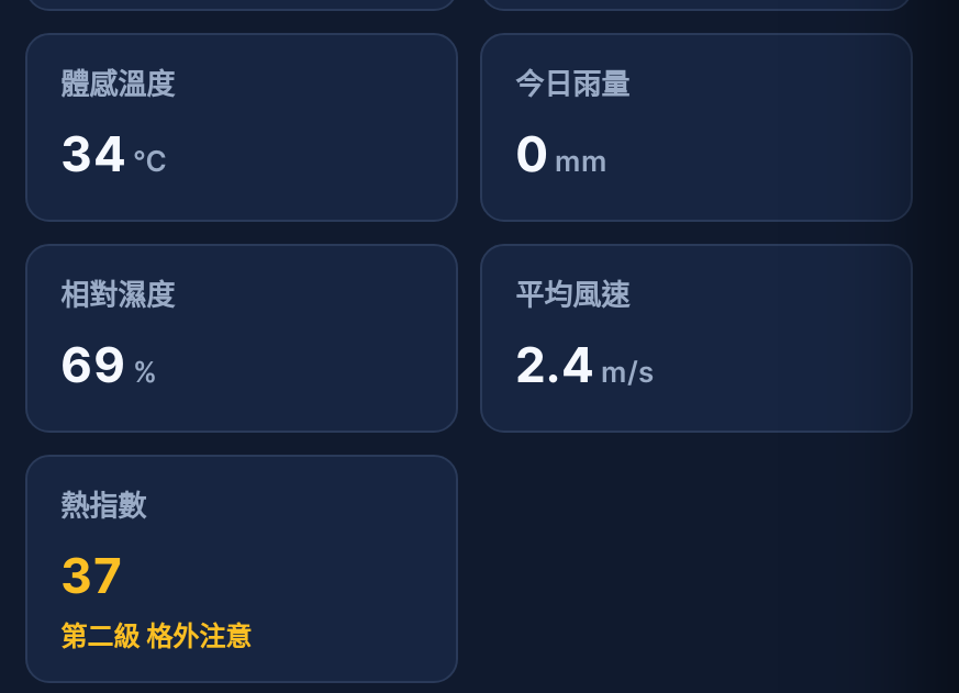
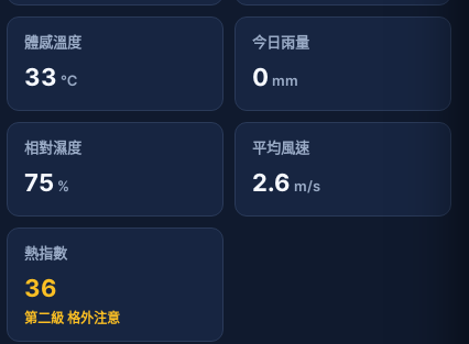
- 34 ℃
+ 33 ℃

- 69%
+ 75%

- 2.4 m/s
+ 2.6 m/s

- 37
+ 36
